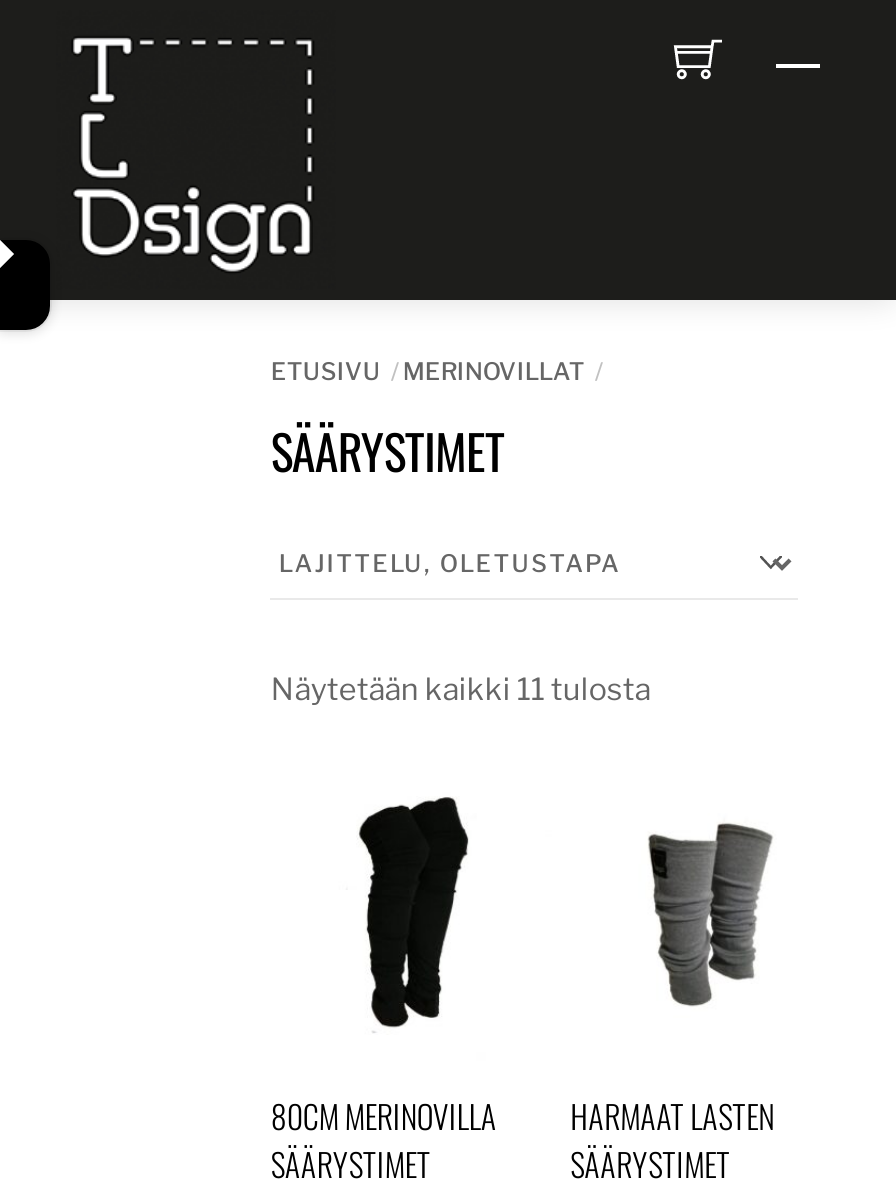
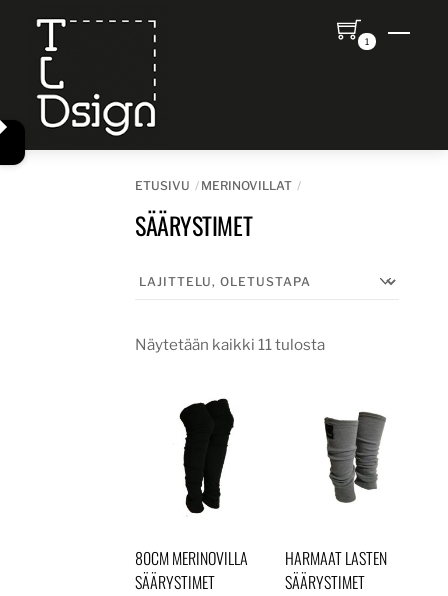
+ 1
